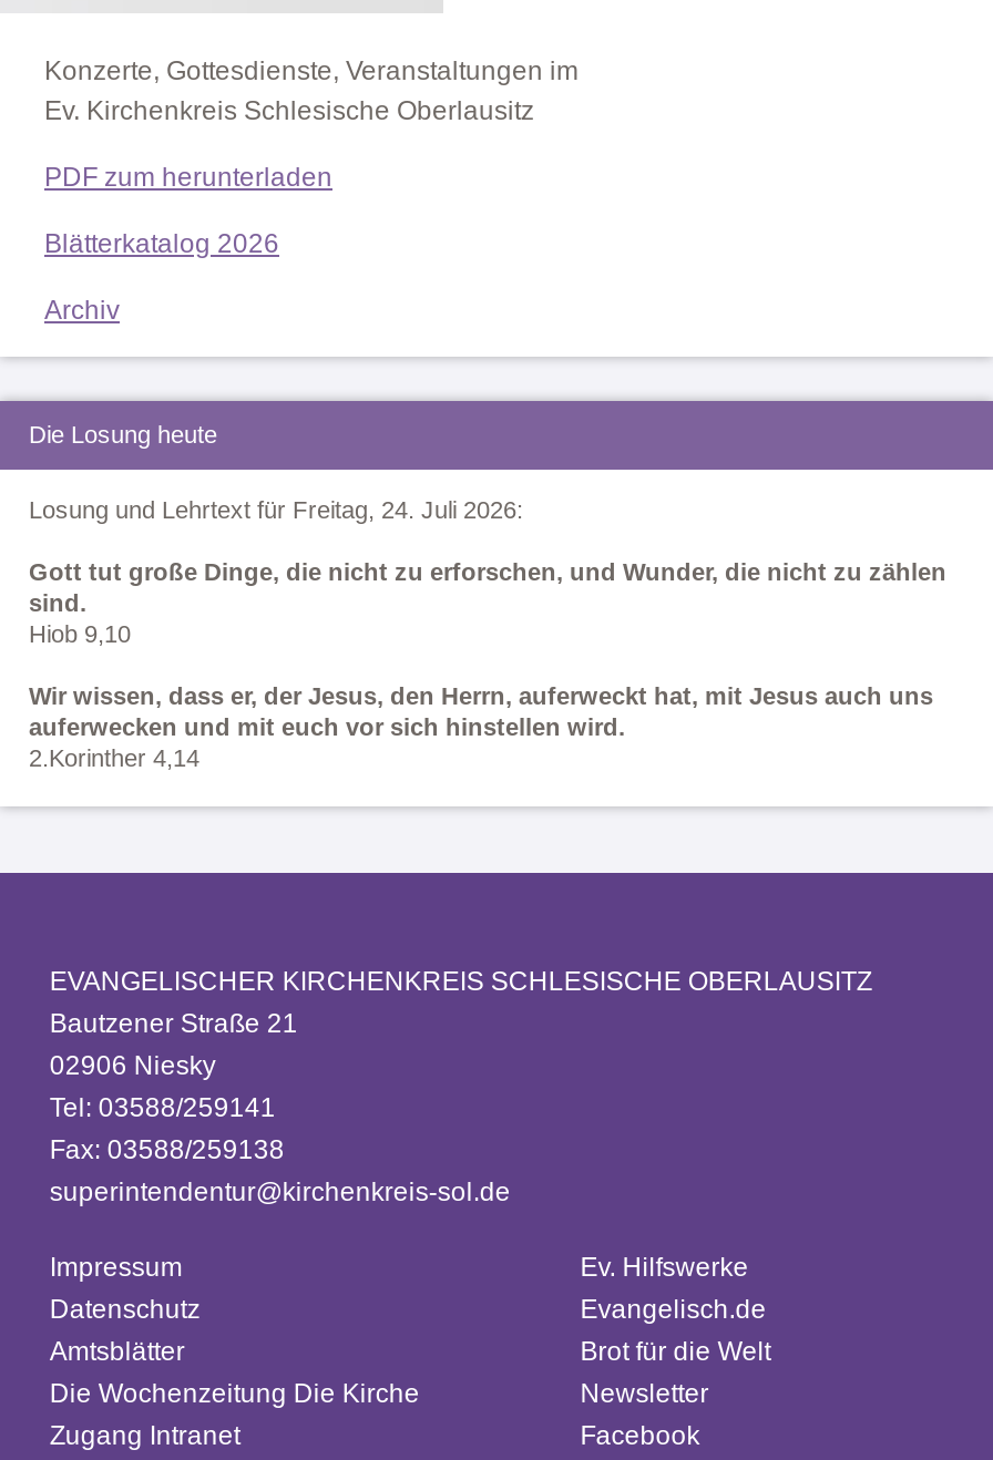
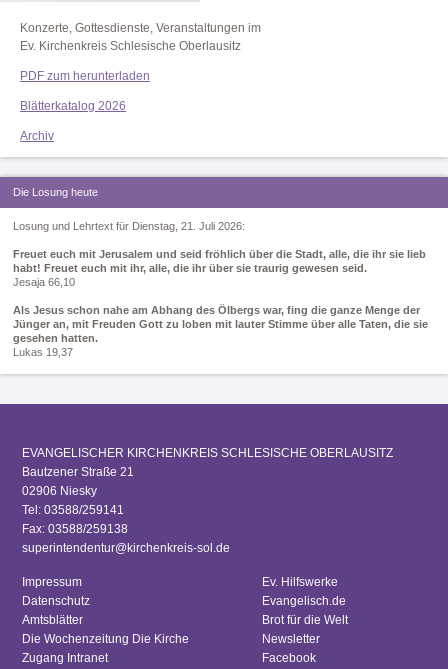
- Losung und Lehrtext für Freitag, 24. Juli 2026:
+ Losung und Lehrtext für Dienstag, 21. Juli 2026:

- Gott tut große Dinge, die nicht zu erforschen, und Wunder, die nicht zu zählen
- sind.
- Hiob 9,10
+ Freuet euch mit Jerusalem und seid fröhlich über die Stadt, alle, die ihr sie lieb
+ habt! Freuet euch mit ihr, alle, die ihr über sie traurig gewesen seid.
+ Jesaja 66,10

- Wir wissen, dass er, der Jesus, den Herrn, auferweckt hat, mit Jesus auch uns
- auferwecken und mit euch vor sich hinstellen wird.
- 2.Korinther 4,14
+ Als Jesus schon nahe am Abhang des Ölbergs war, fing die ganze Menge der
+ Jünger an, mit Freuden Gott zu loben mit lauter Stimme über alle Taten, die sie
+ gesehen hatten.
+ Lukas 19,37
